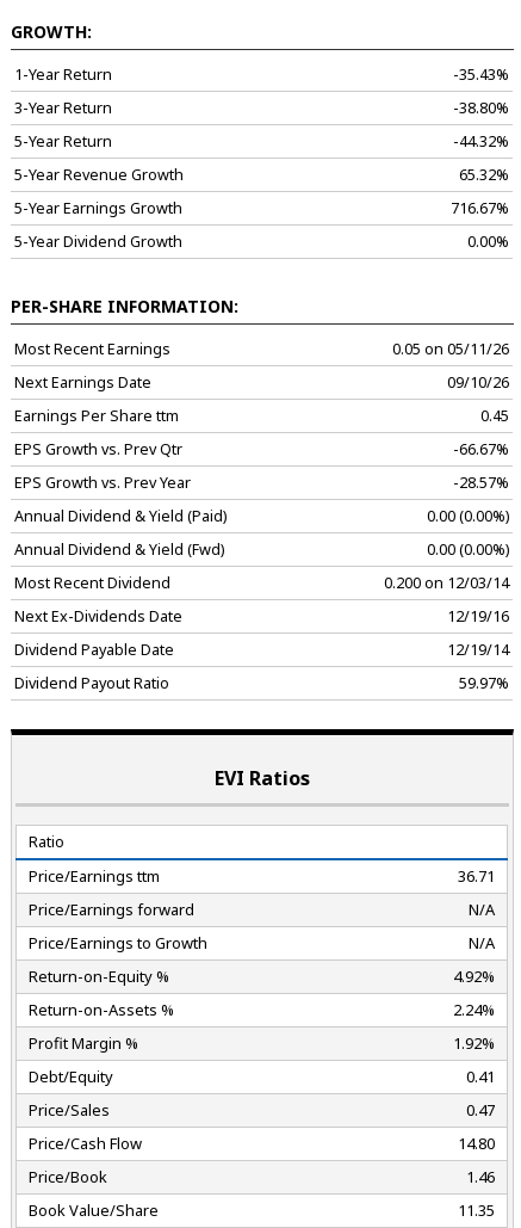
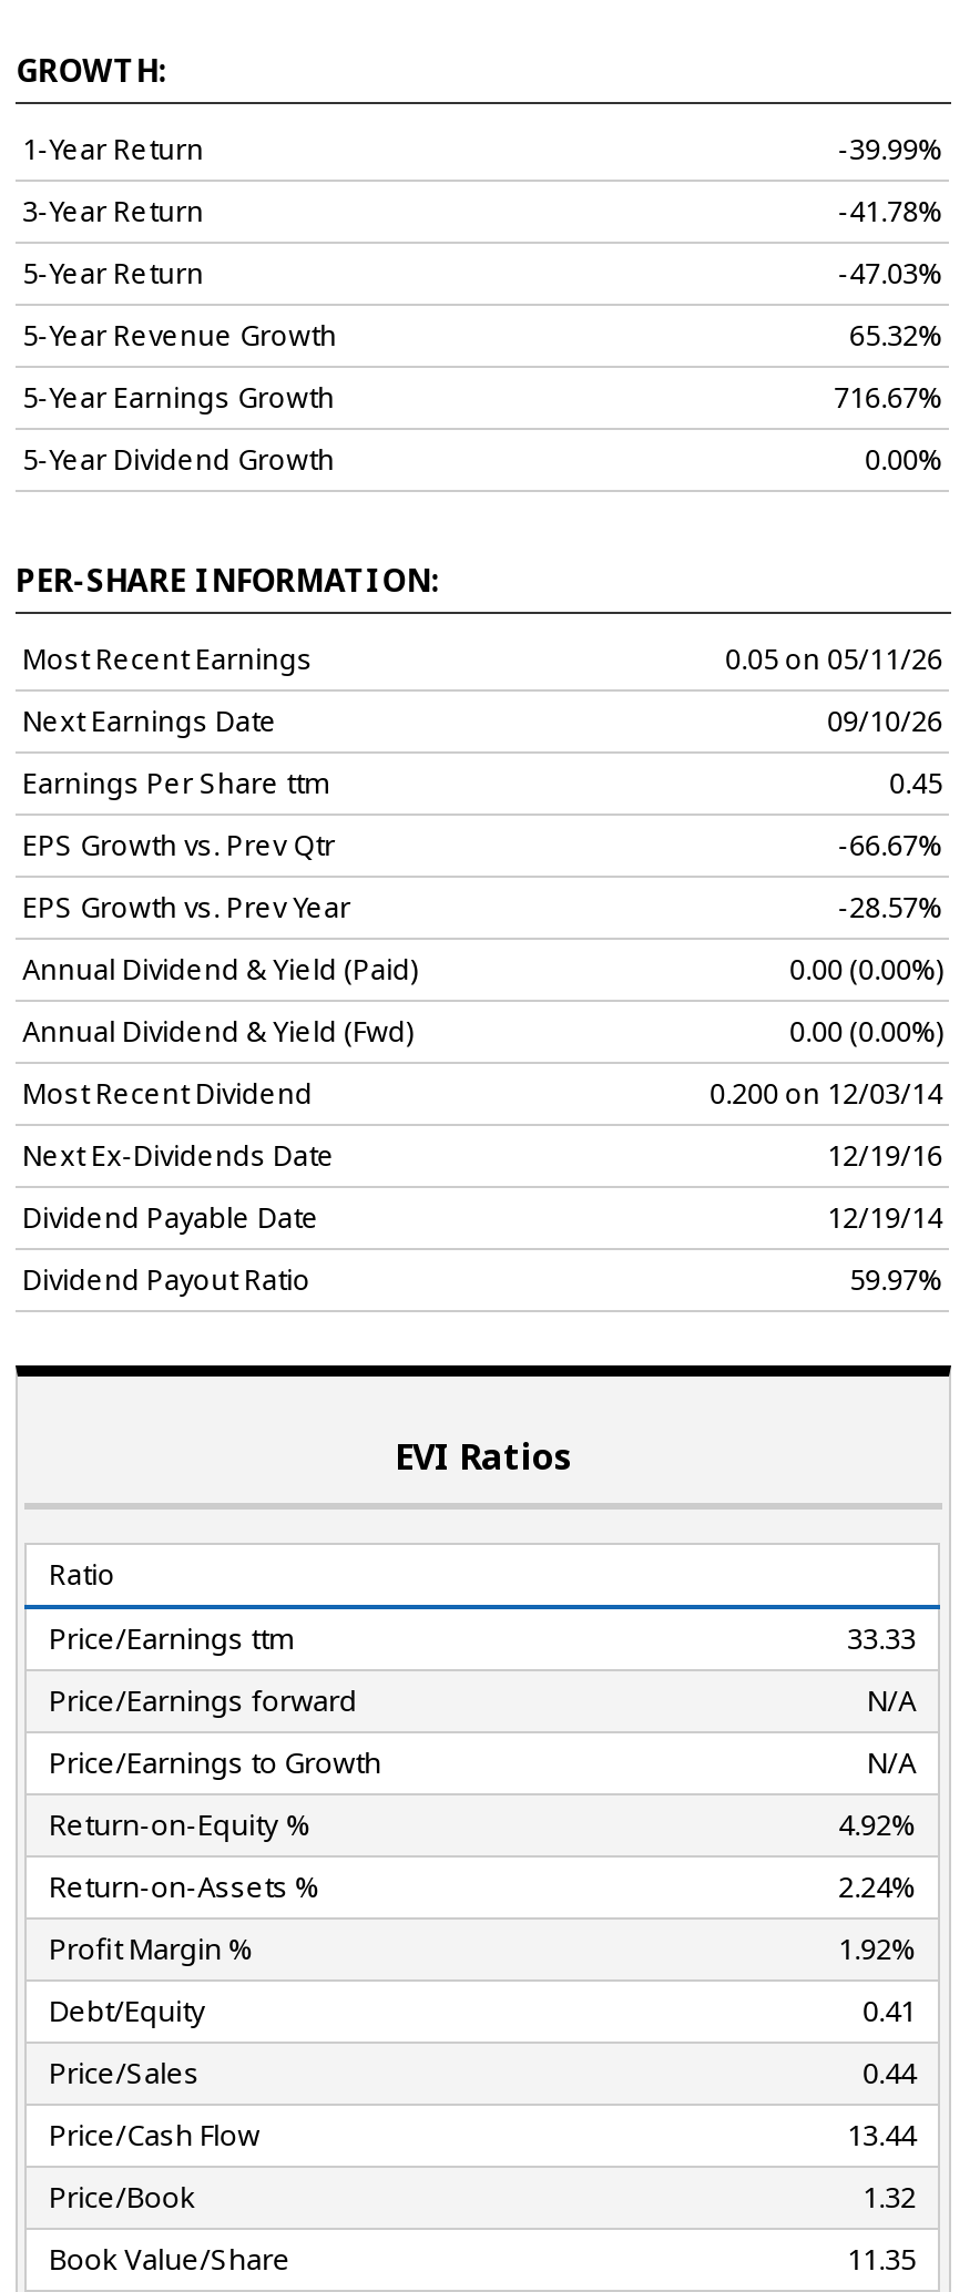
- -35.43%
+ -39.99%

- -38.80%
+ -41.78%

- -44.32%
+ -47.03%

- 36.71
+ 33.33

- 0.47
+ 0.44

- 14.80
+ 13.44

- 1.46
+ 1.32
